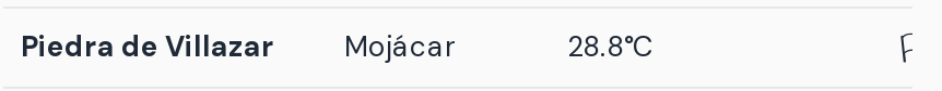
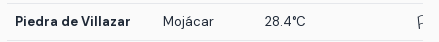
- 28.8°C
+ 28.4°C
